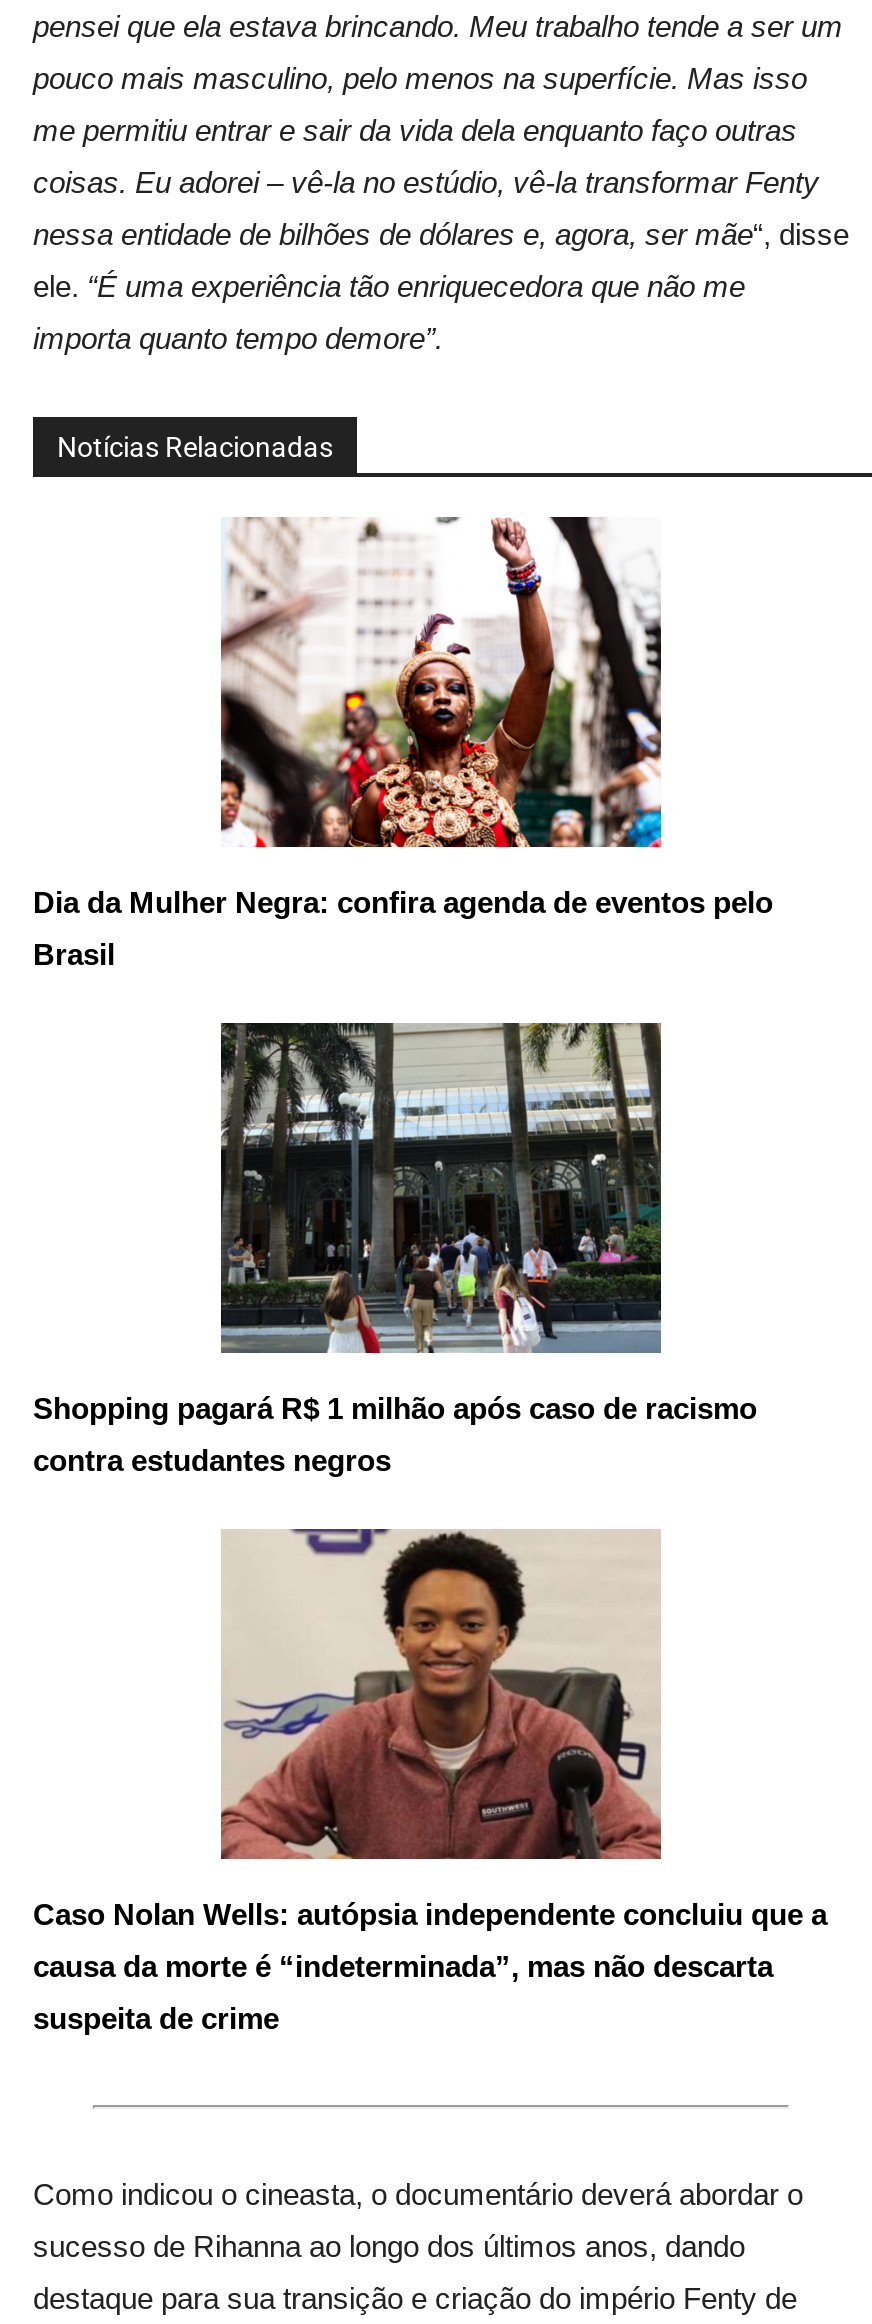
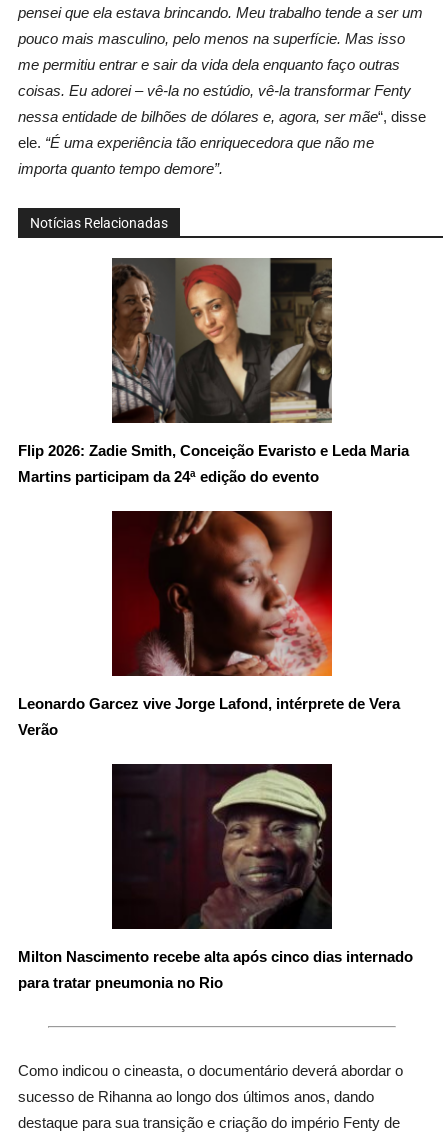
- [image]
- Dia da Mulher Negra: confira agenda de eventos pelo
- Brasil
+ [image]
+ Flip 2026: Zadie Smith, Conceição Evaristo e Leda Maria
+ Martins participam da 24ª edição do evento

- [image]
- Shopping pagará R$ 1 milhão após caso de racismo
- contra estudantes negros
+ [image]
+ Leonardo Garcez vive Jorge Lafond, intérprete de Vera
+ Verão

- [image]
- Caso Nolan Wells: autópsia independente concluiu que a
- causa da morte é “indeterminada”, mas não descarta
- suspeita de crime
+ [image]
+ Milton Nascimento recebe alta após cinco dias internado
+ para tratar pneumonia no Rio
